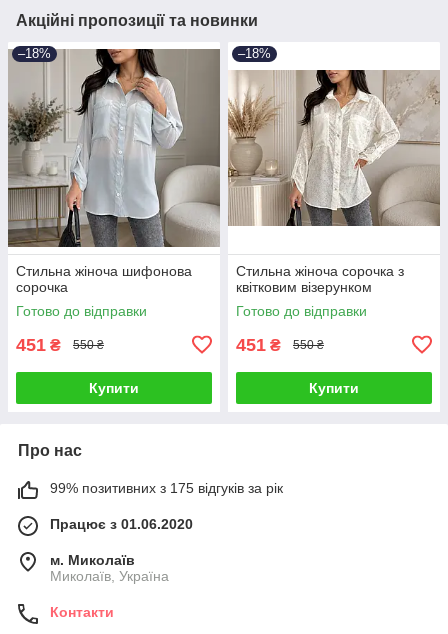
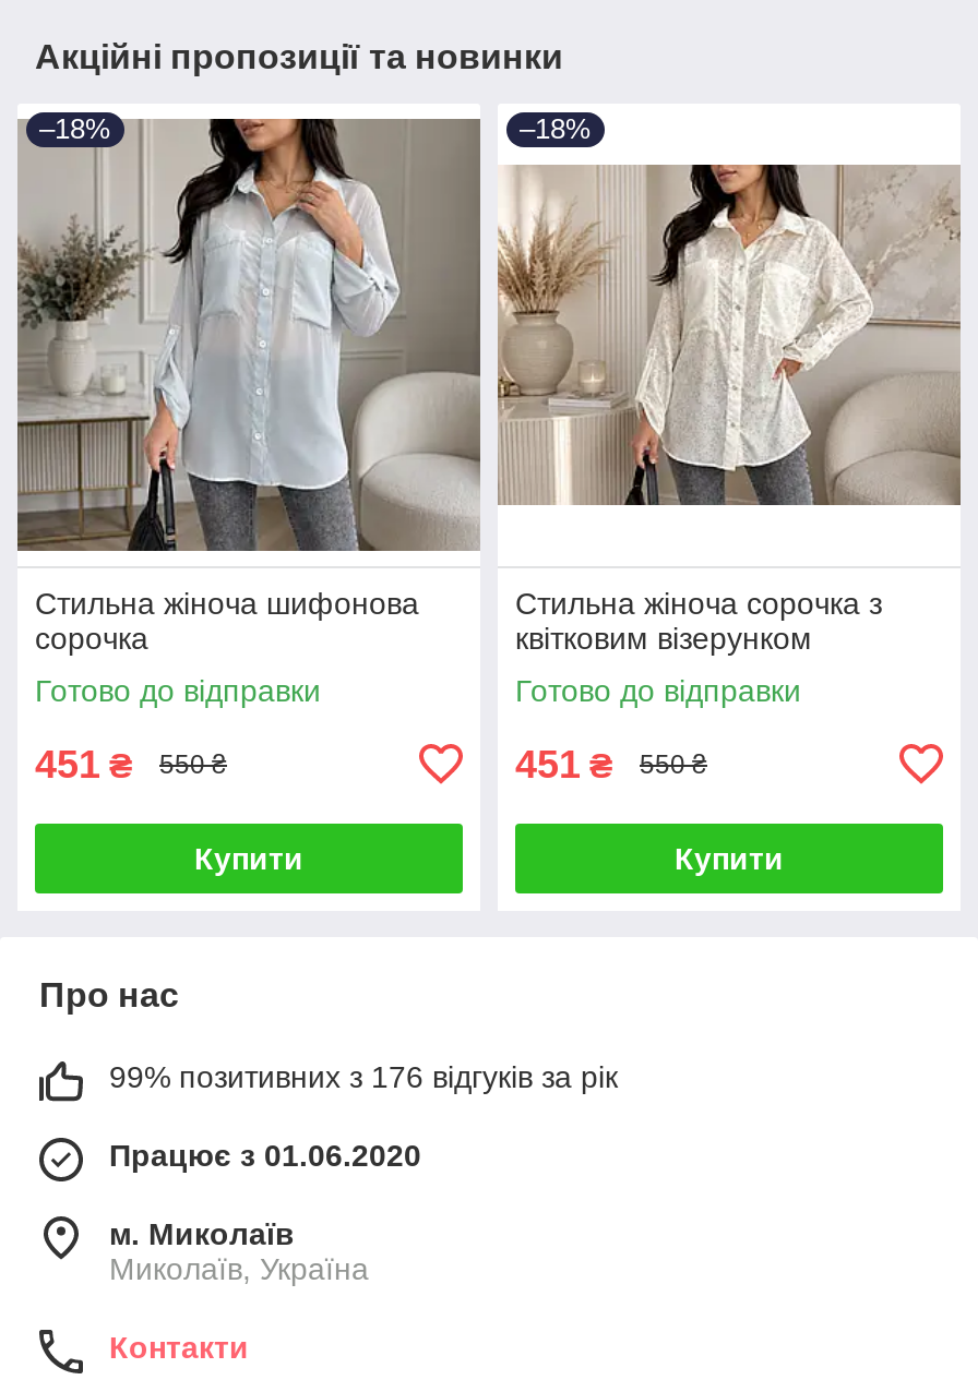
- 99% позитивних з 175 відгуків за рік
+ 99% позитивних з 176 відгуків за рік
